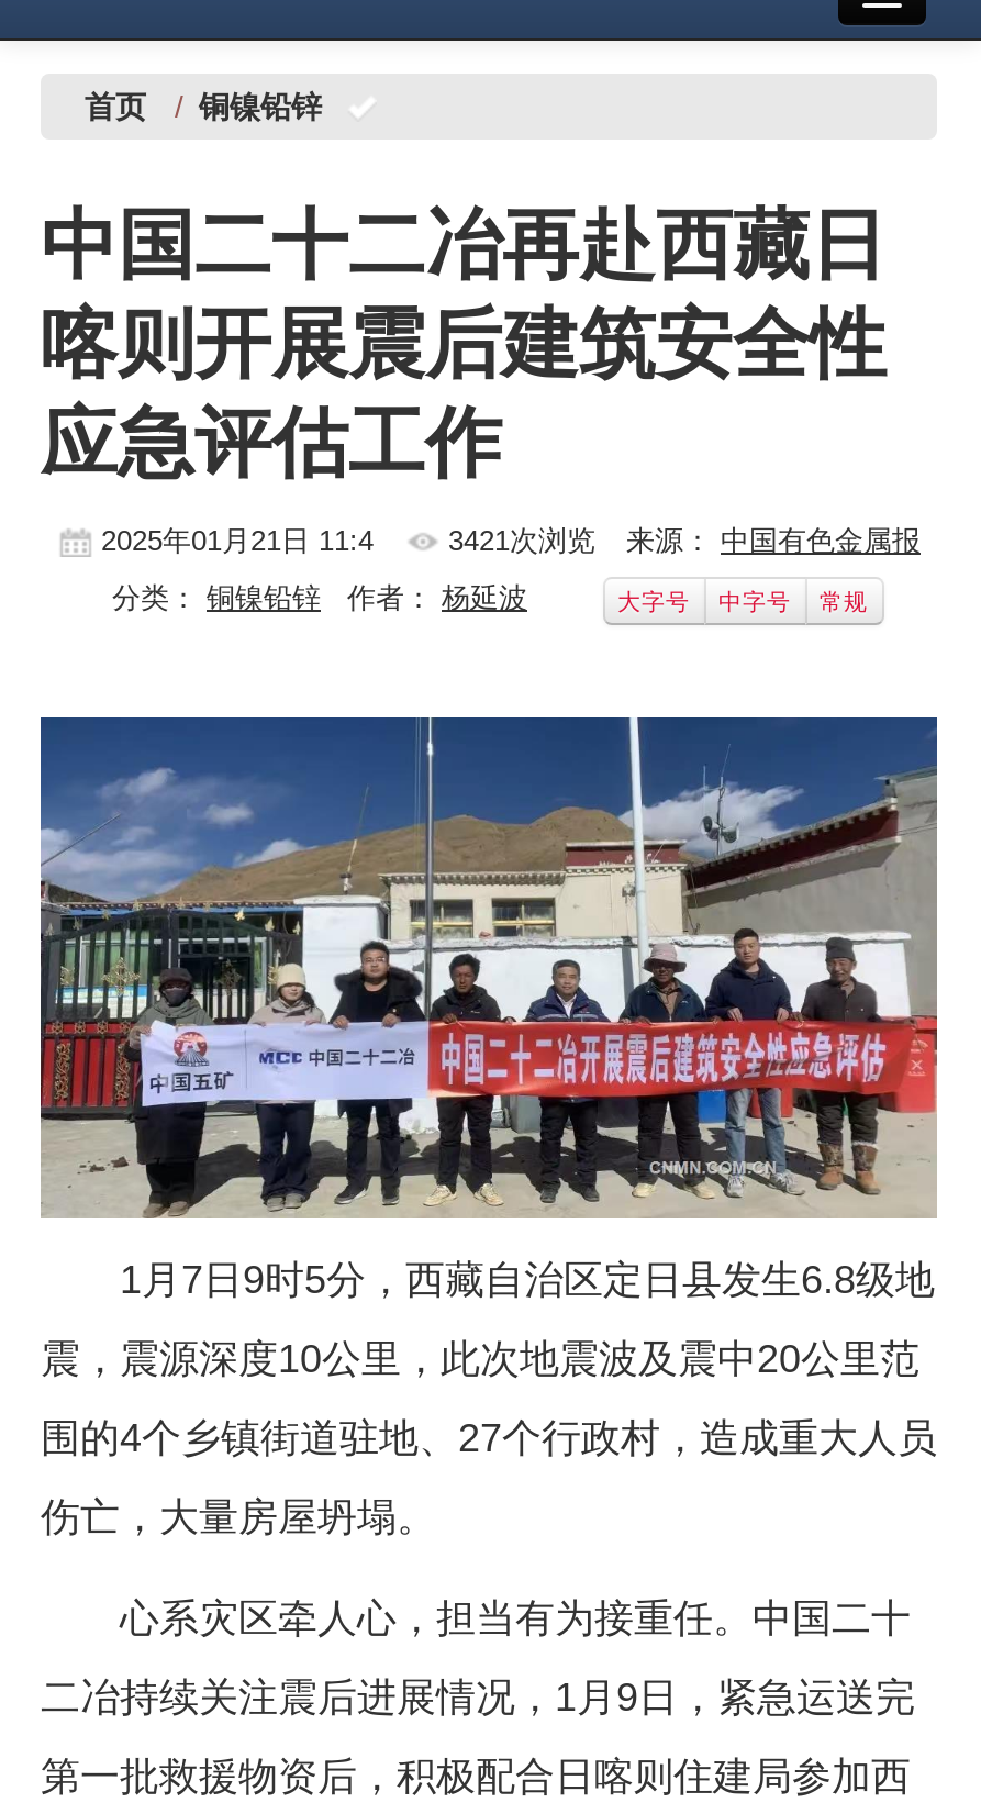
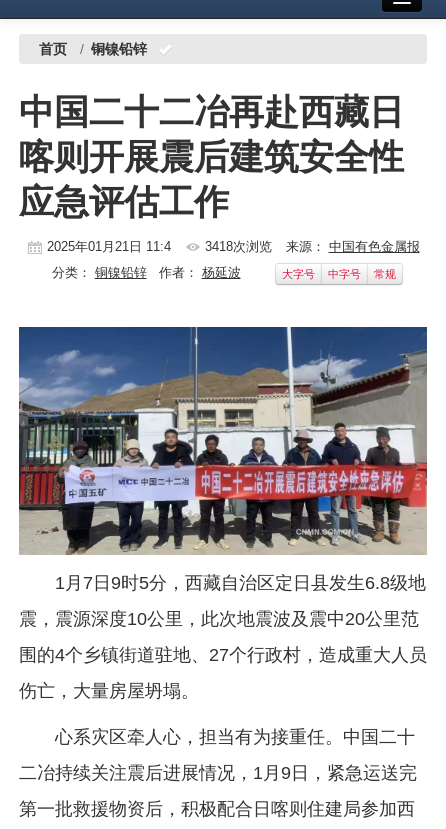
- 3421次浏览
+ 3418次浏览
